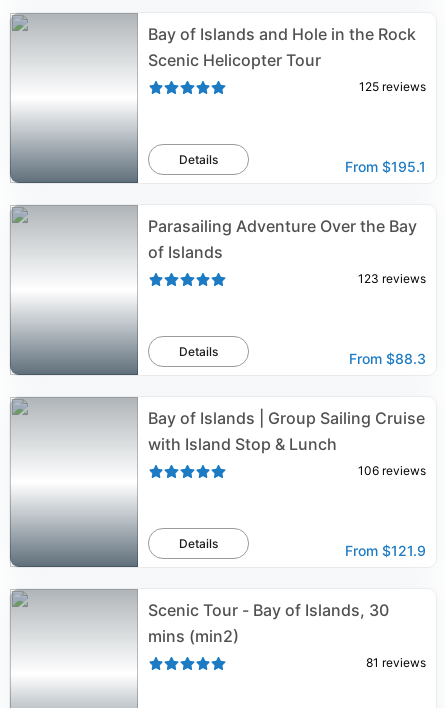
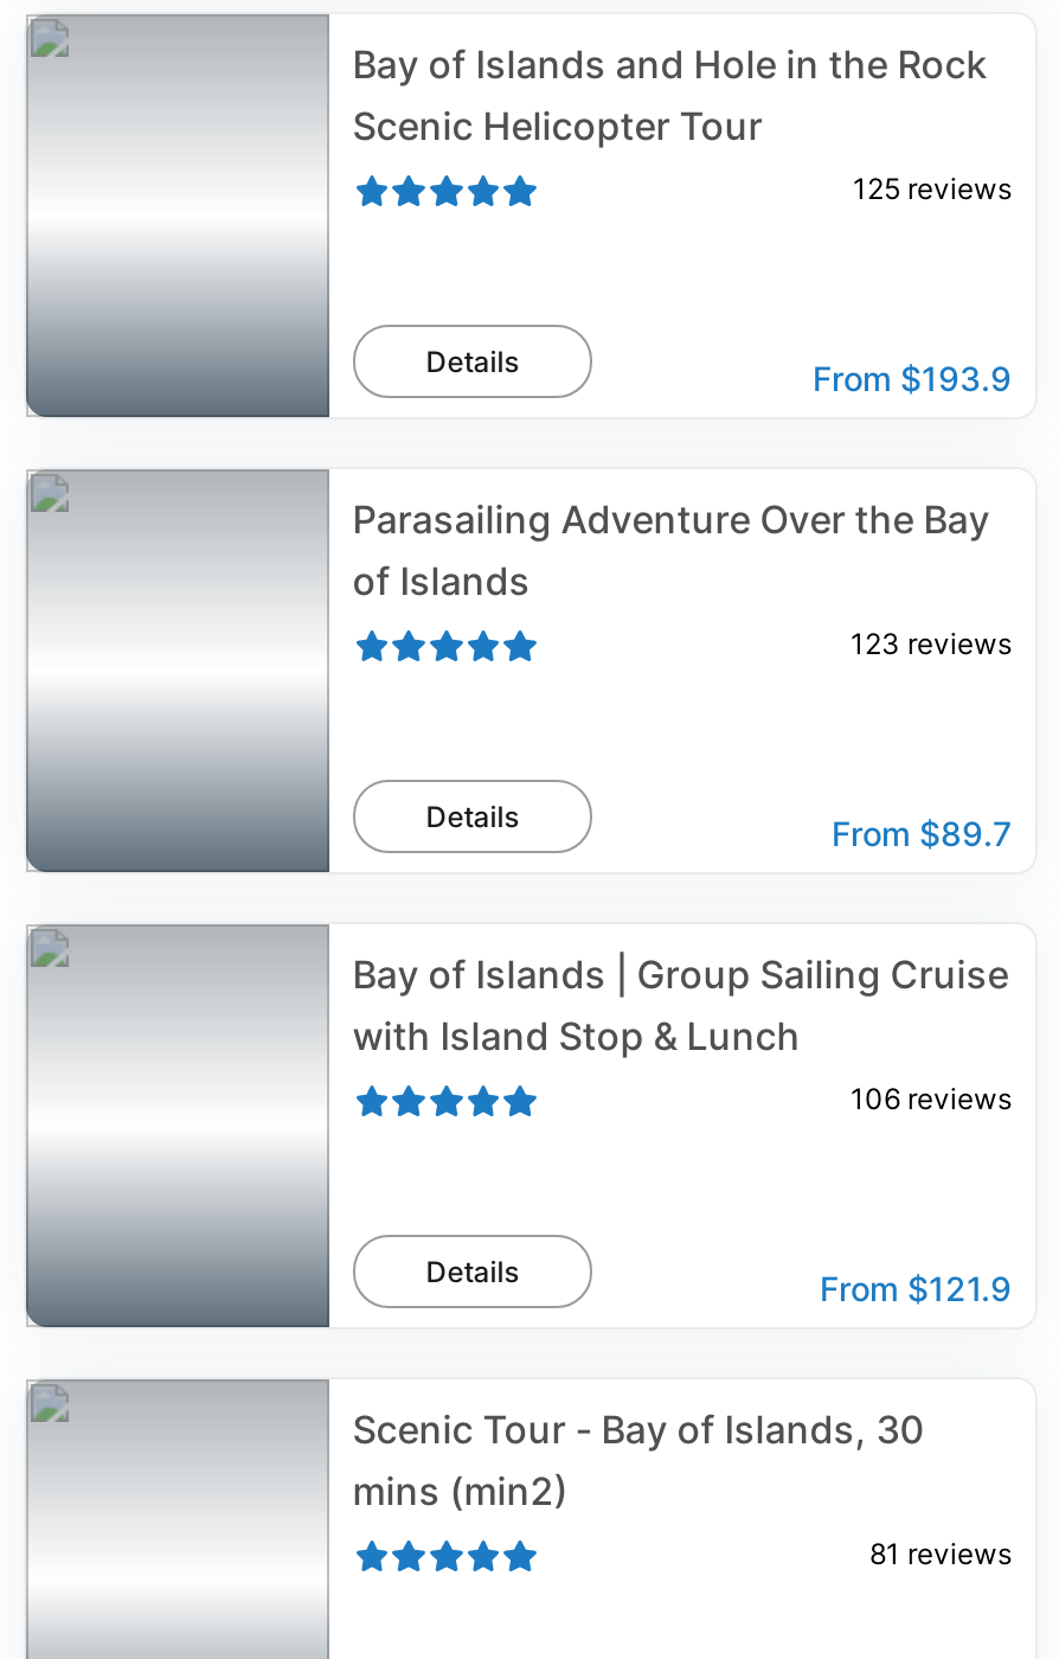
- From $195.1
+ From $193.9

- From $88.3
+ From $89.7
